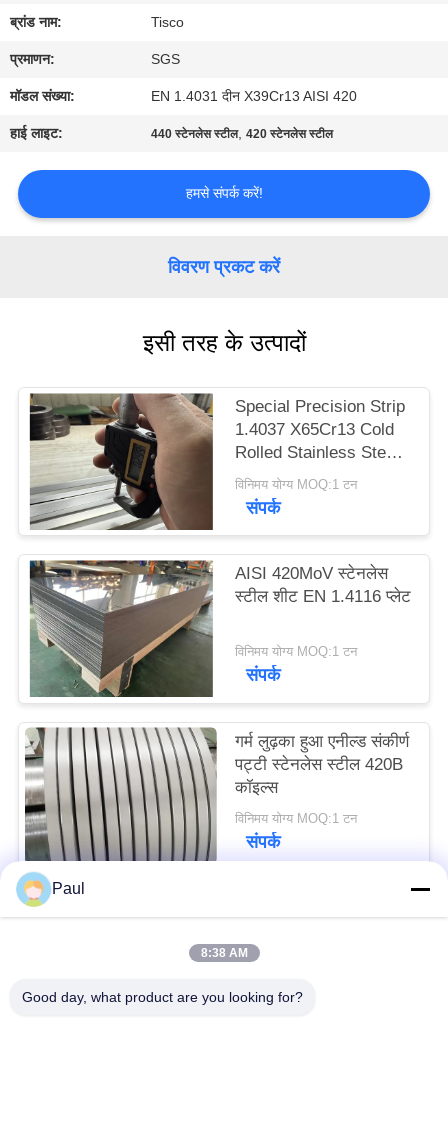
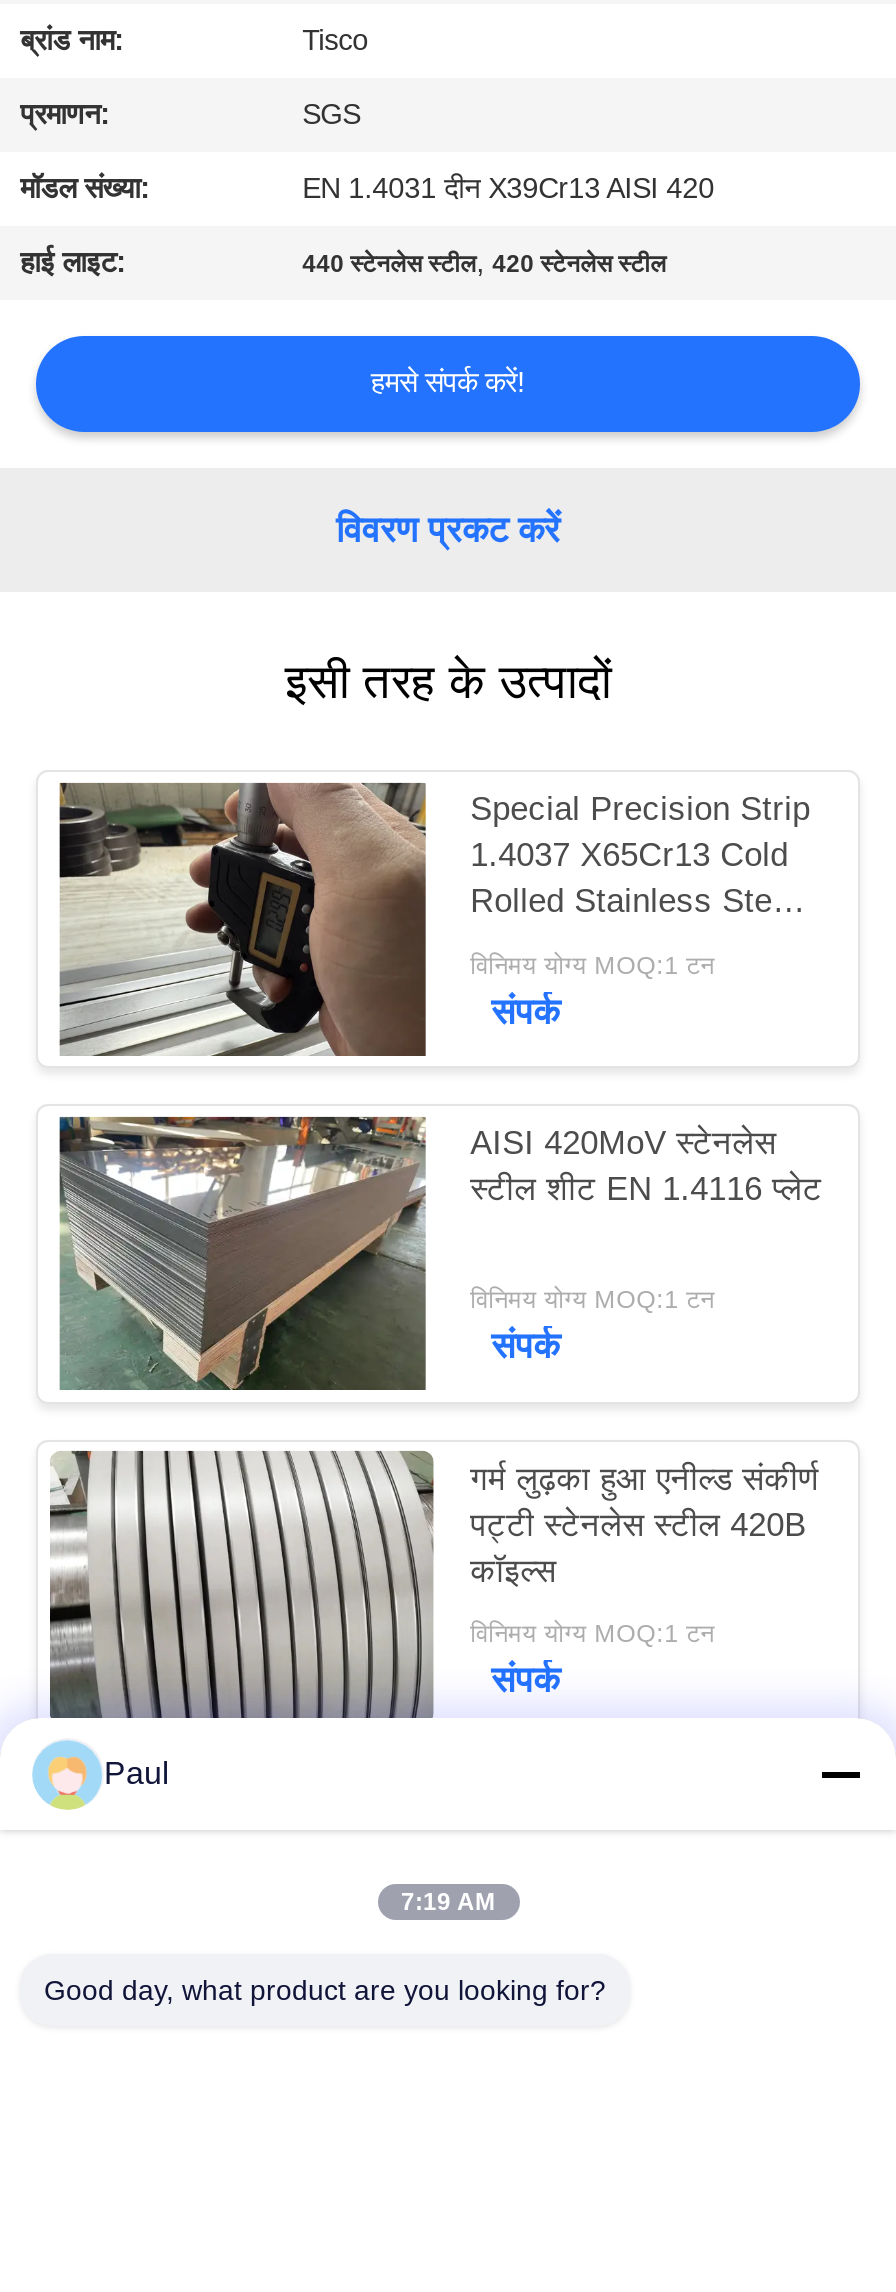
- 8:38 AM
+ 7:19 AM
